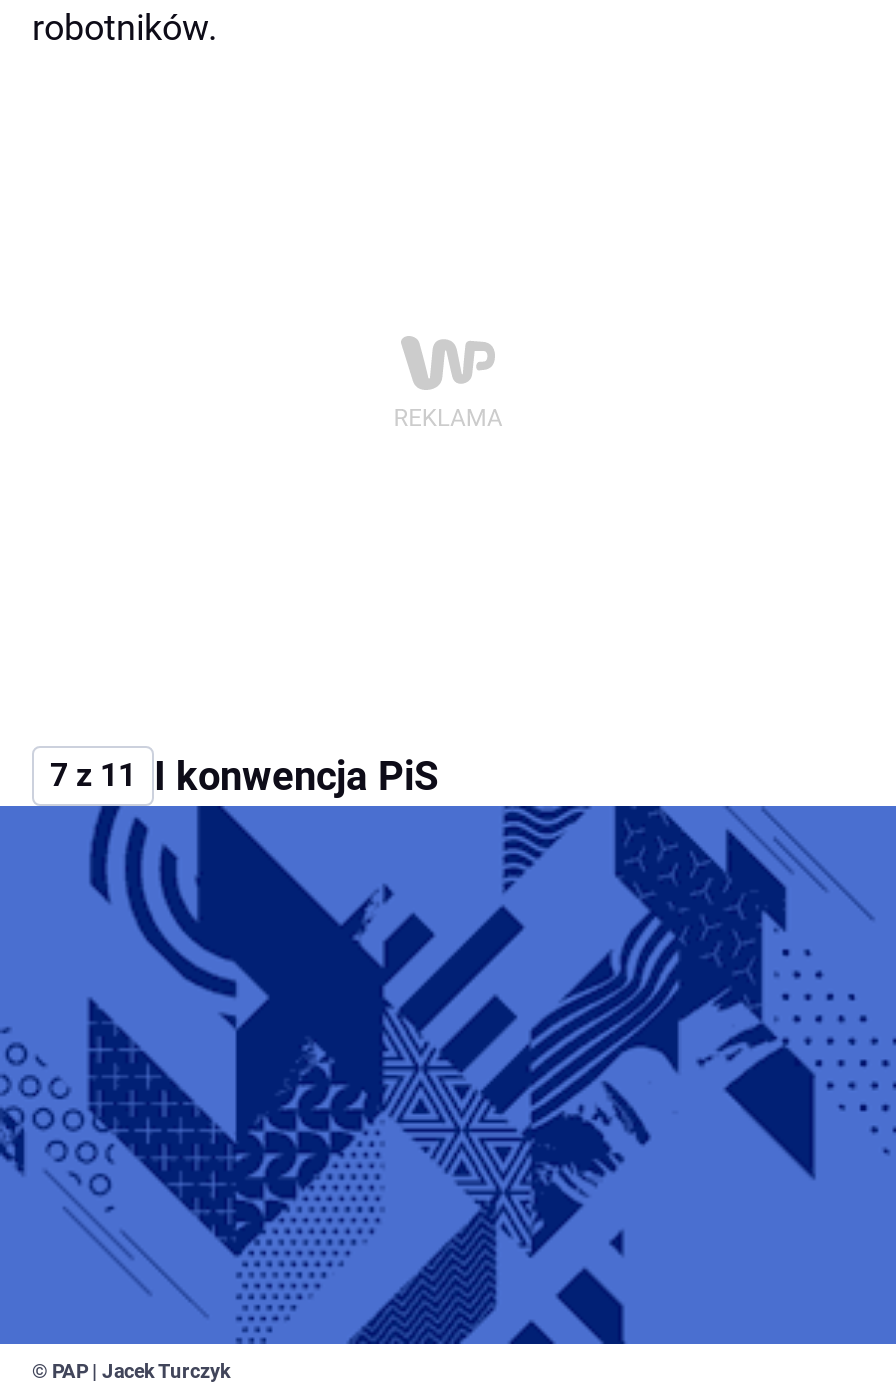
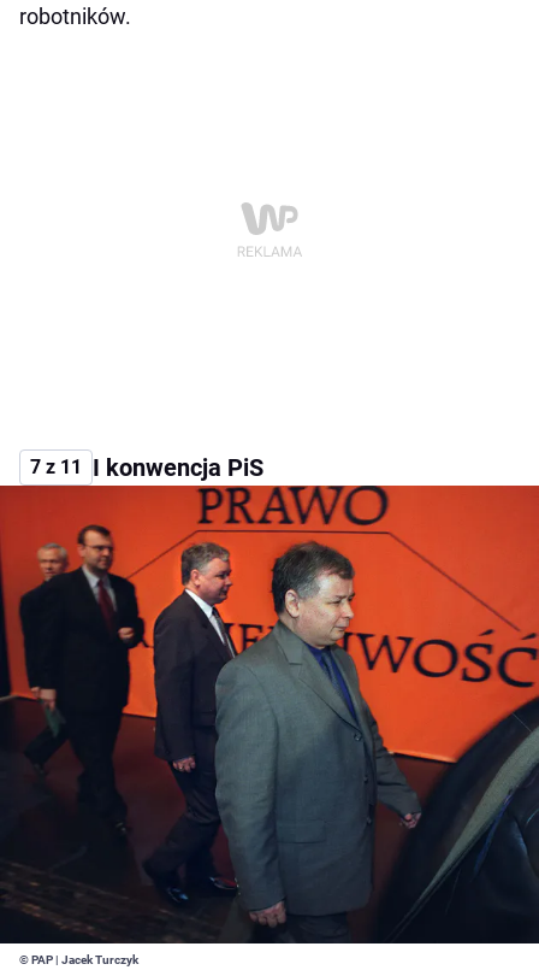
- [image]
+ [image]
